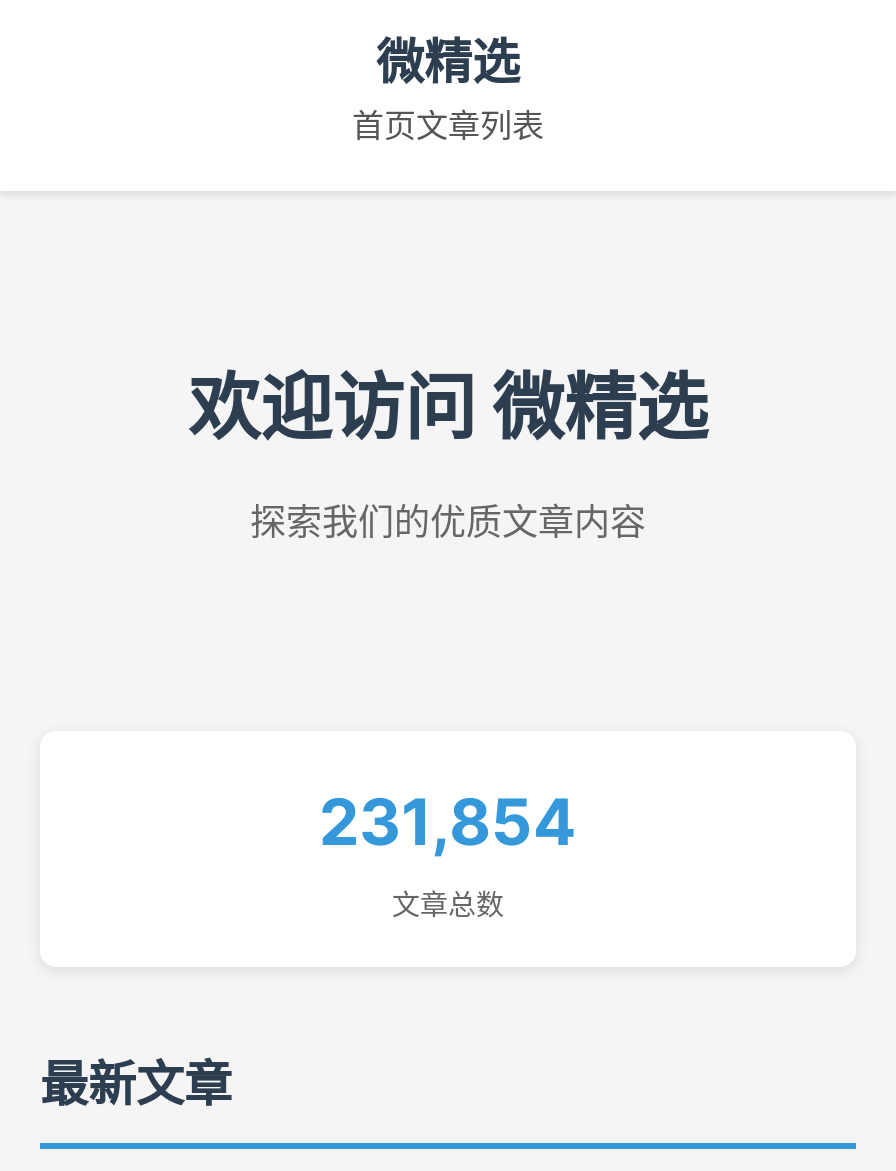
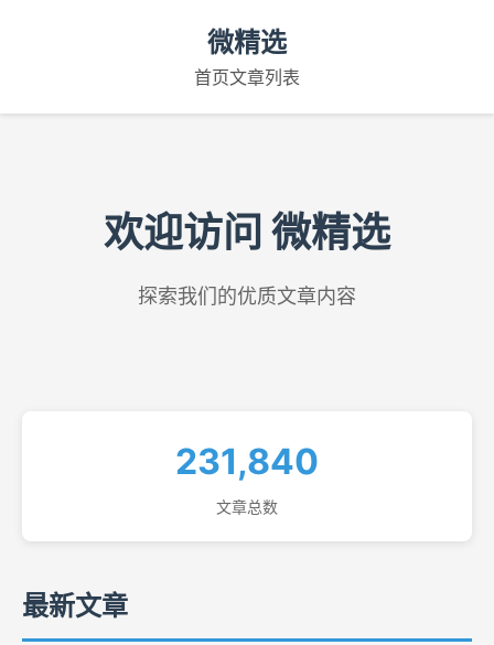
- 231,854
+ 231,840
